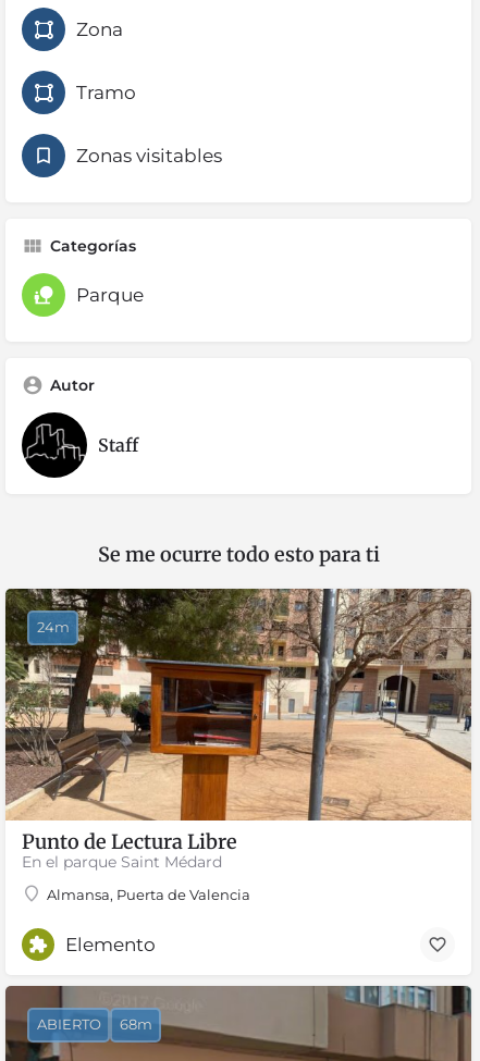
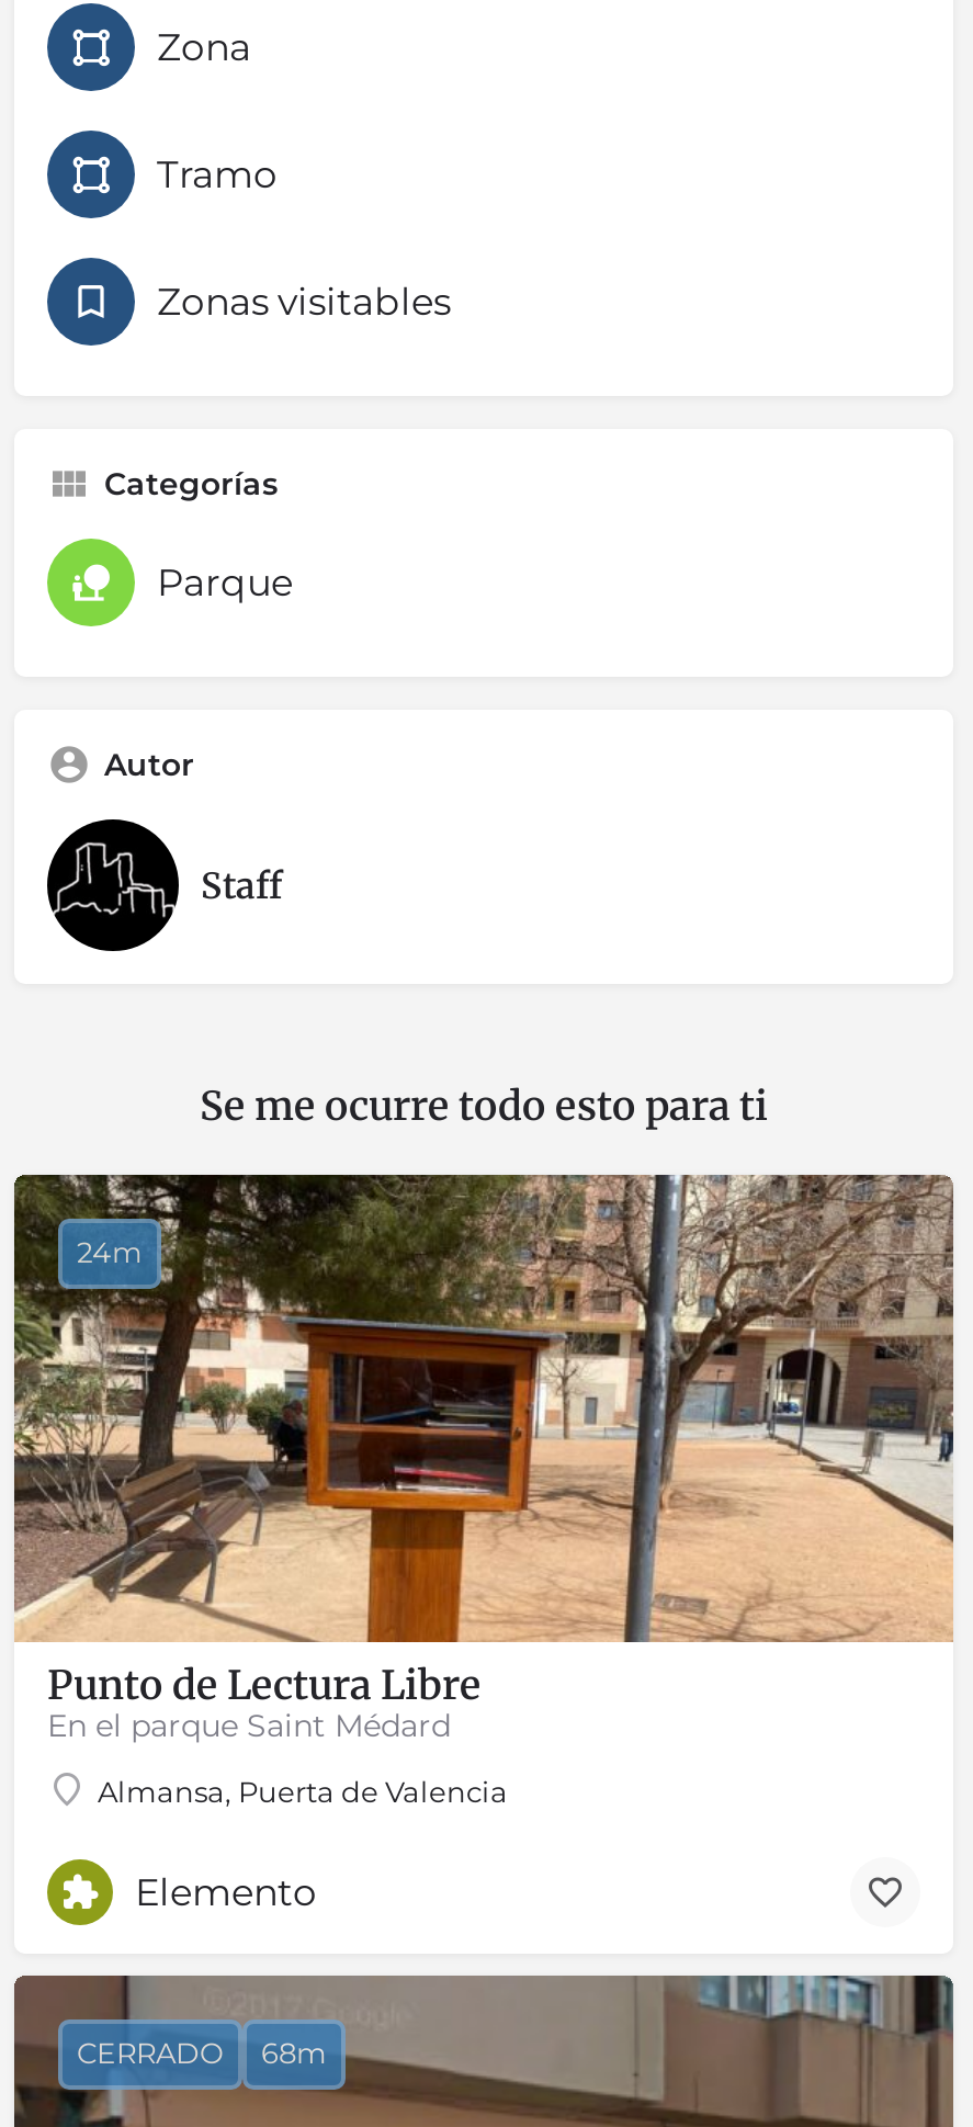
- ABIERTO
+ CERRADO
